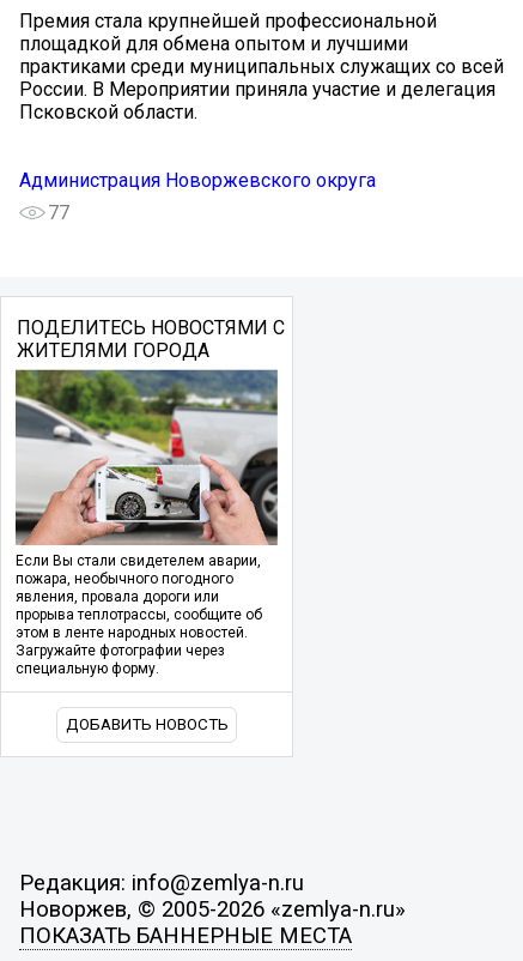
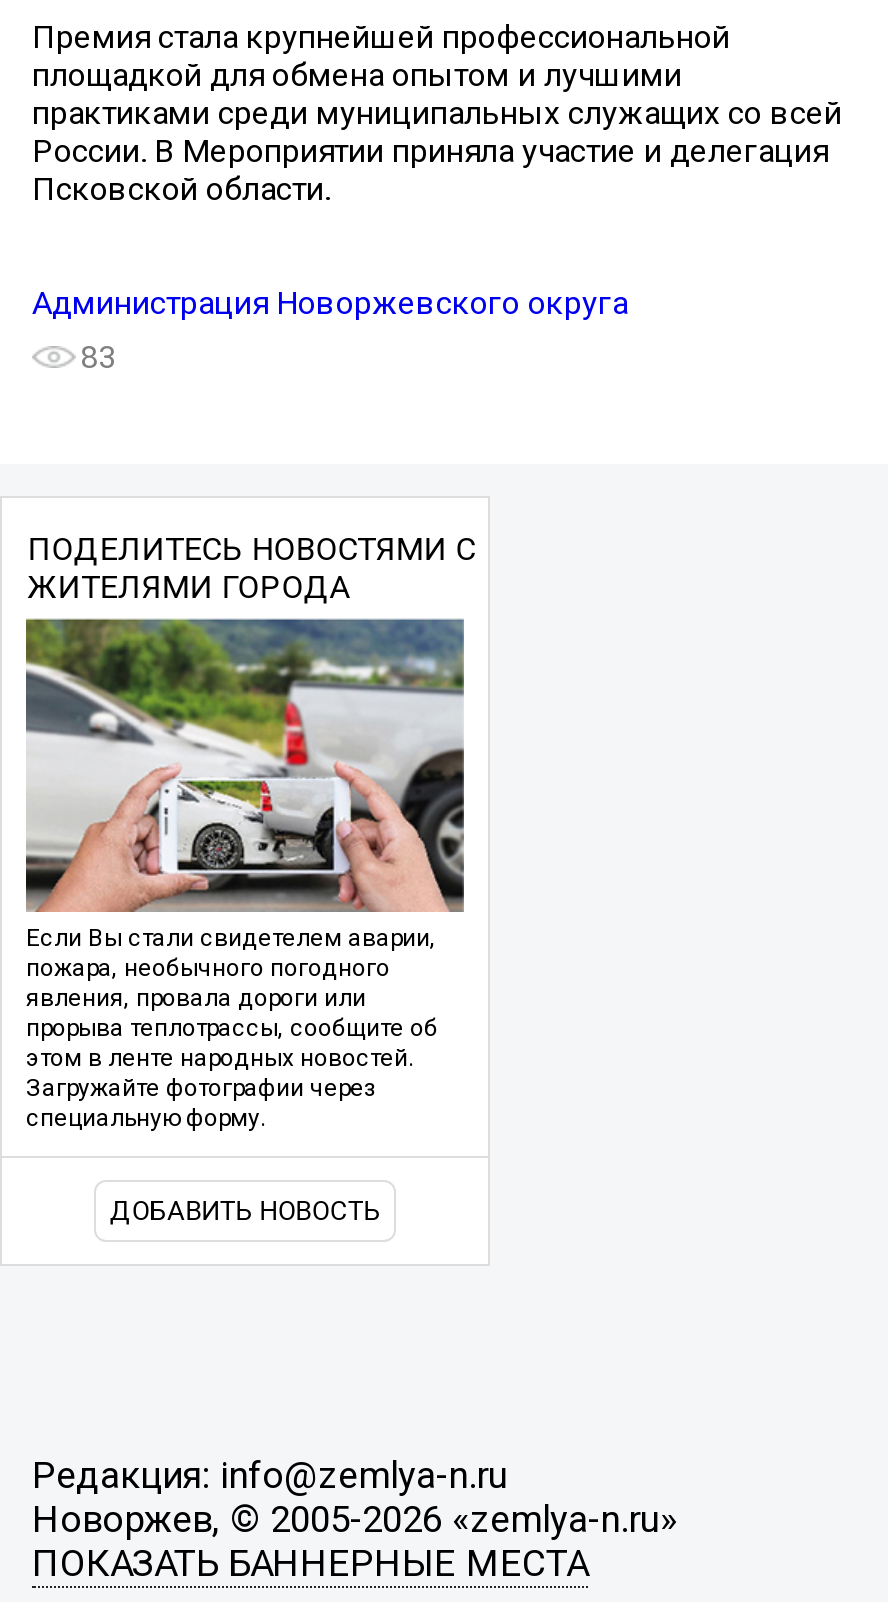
- 77
+ 83
